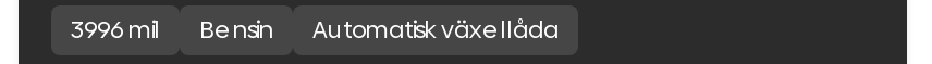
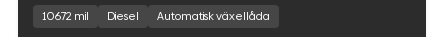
- 3996 mil
- Bensin
+ 10672 mil
+ Diesel
